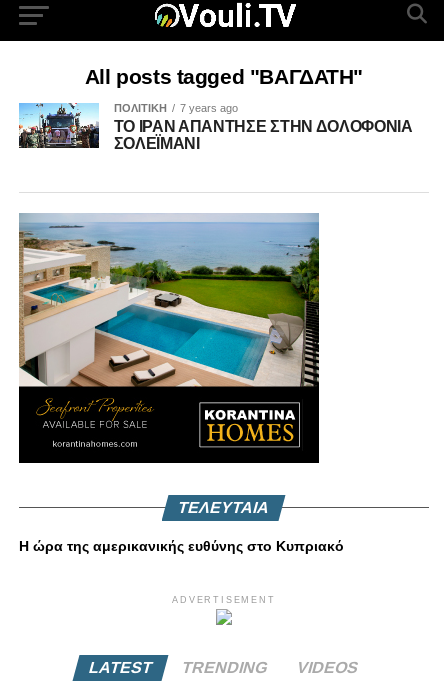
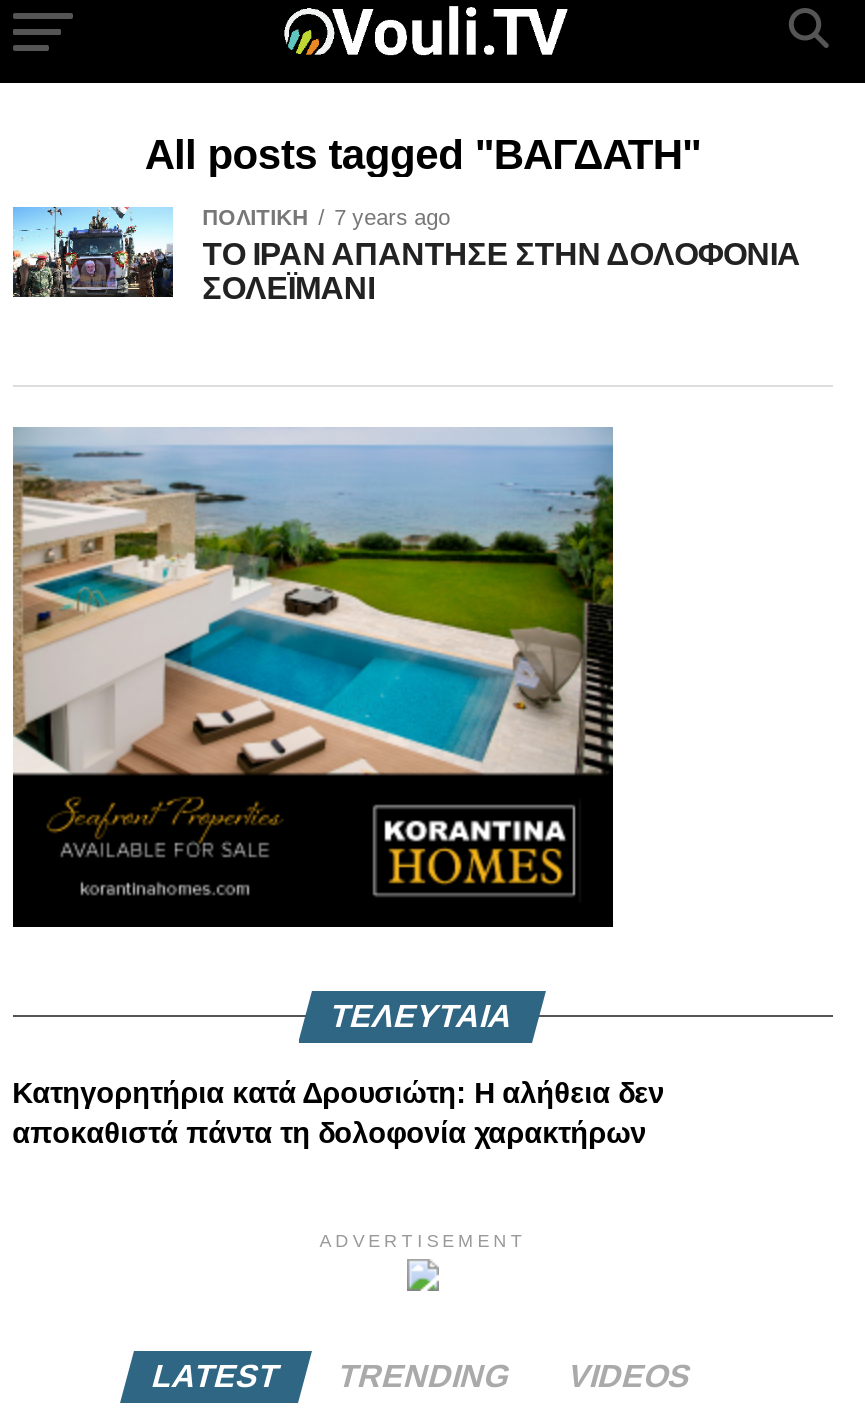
- Η ώρα της αμερικανικής ευθύνης στο Κυπριακό
+ Κατηγορητήρια κατά Δρουσιώτη: Η αλήθεια δεν
+ αποκαθιστά πάντα τη δολοφονία χαρακτήρων
